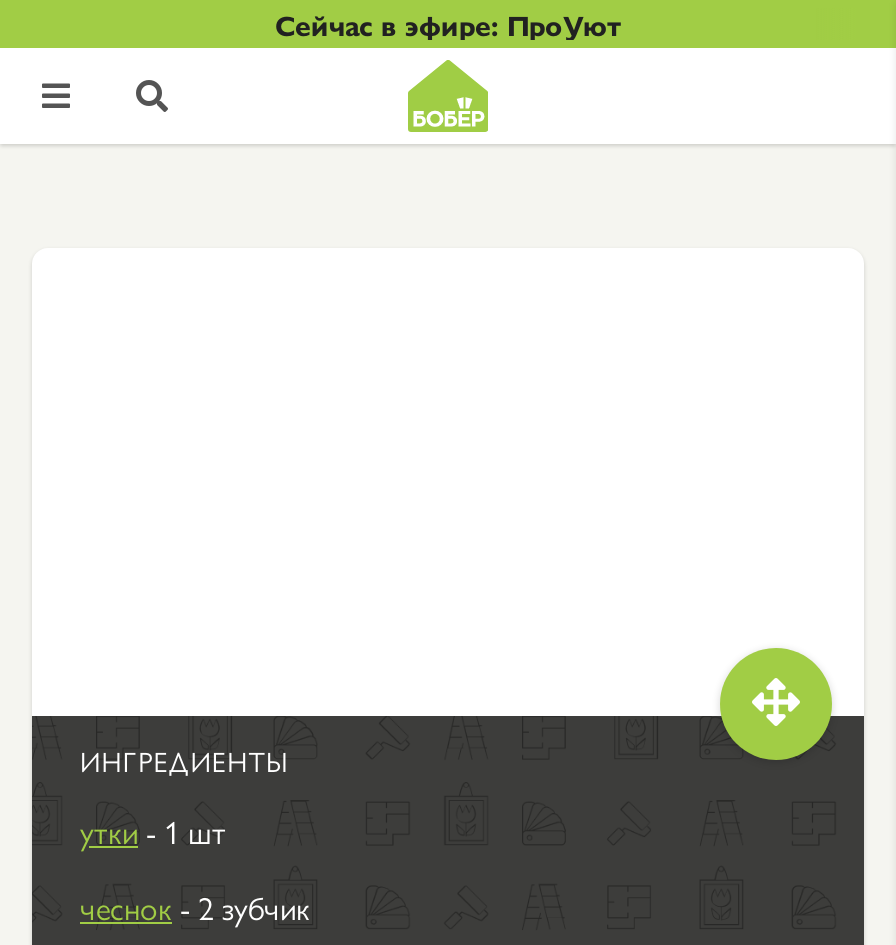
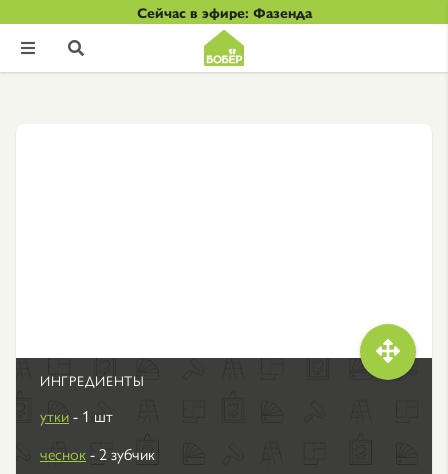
- Сейчас в эфире: ПроУют
+ Сейчас в эфире: Фазенда
